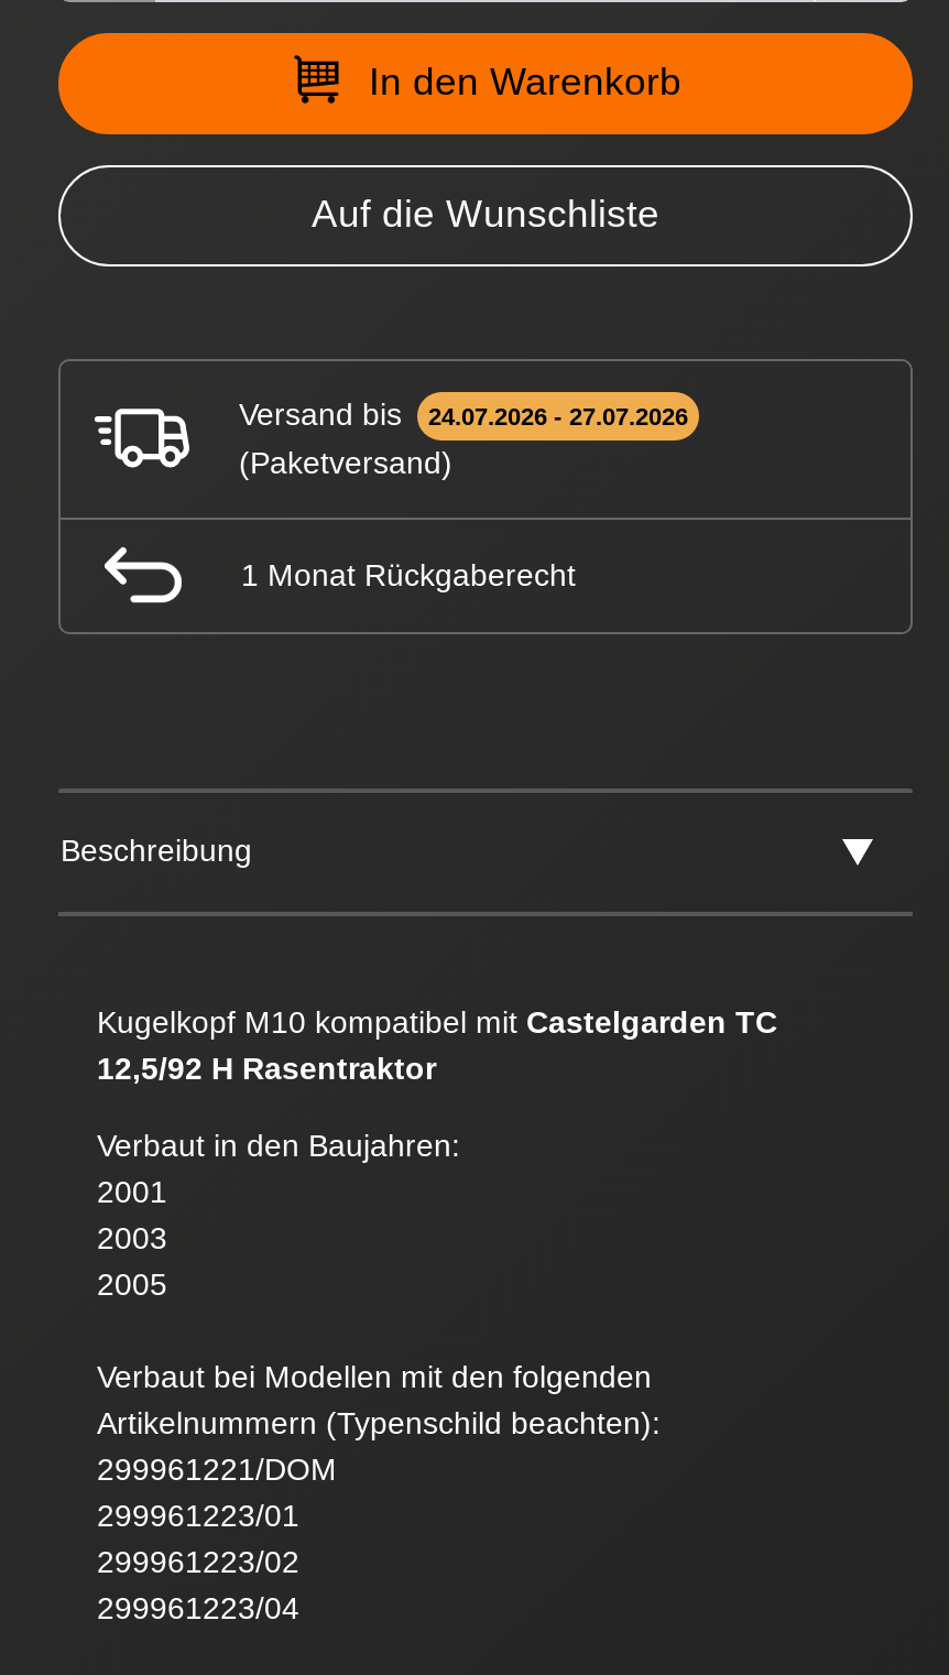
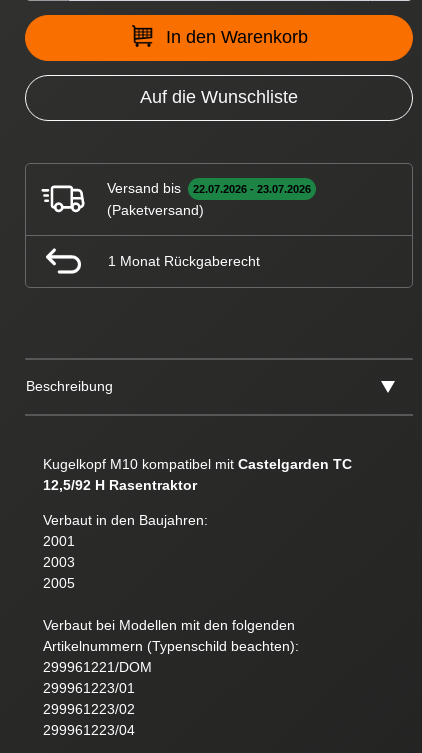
- Versand bis 24.07.2026 - 27.07.2026
+ Versand bis 22.07.2026 - 23.07.2026
